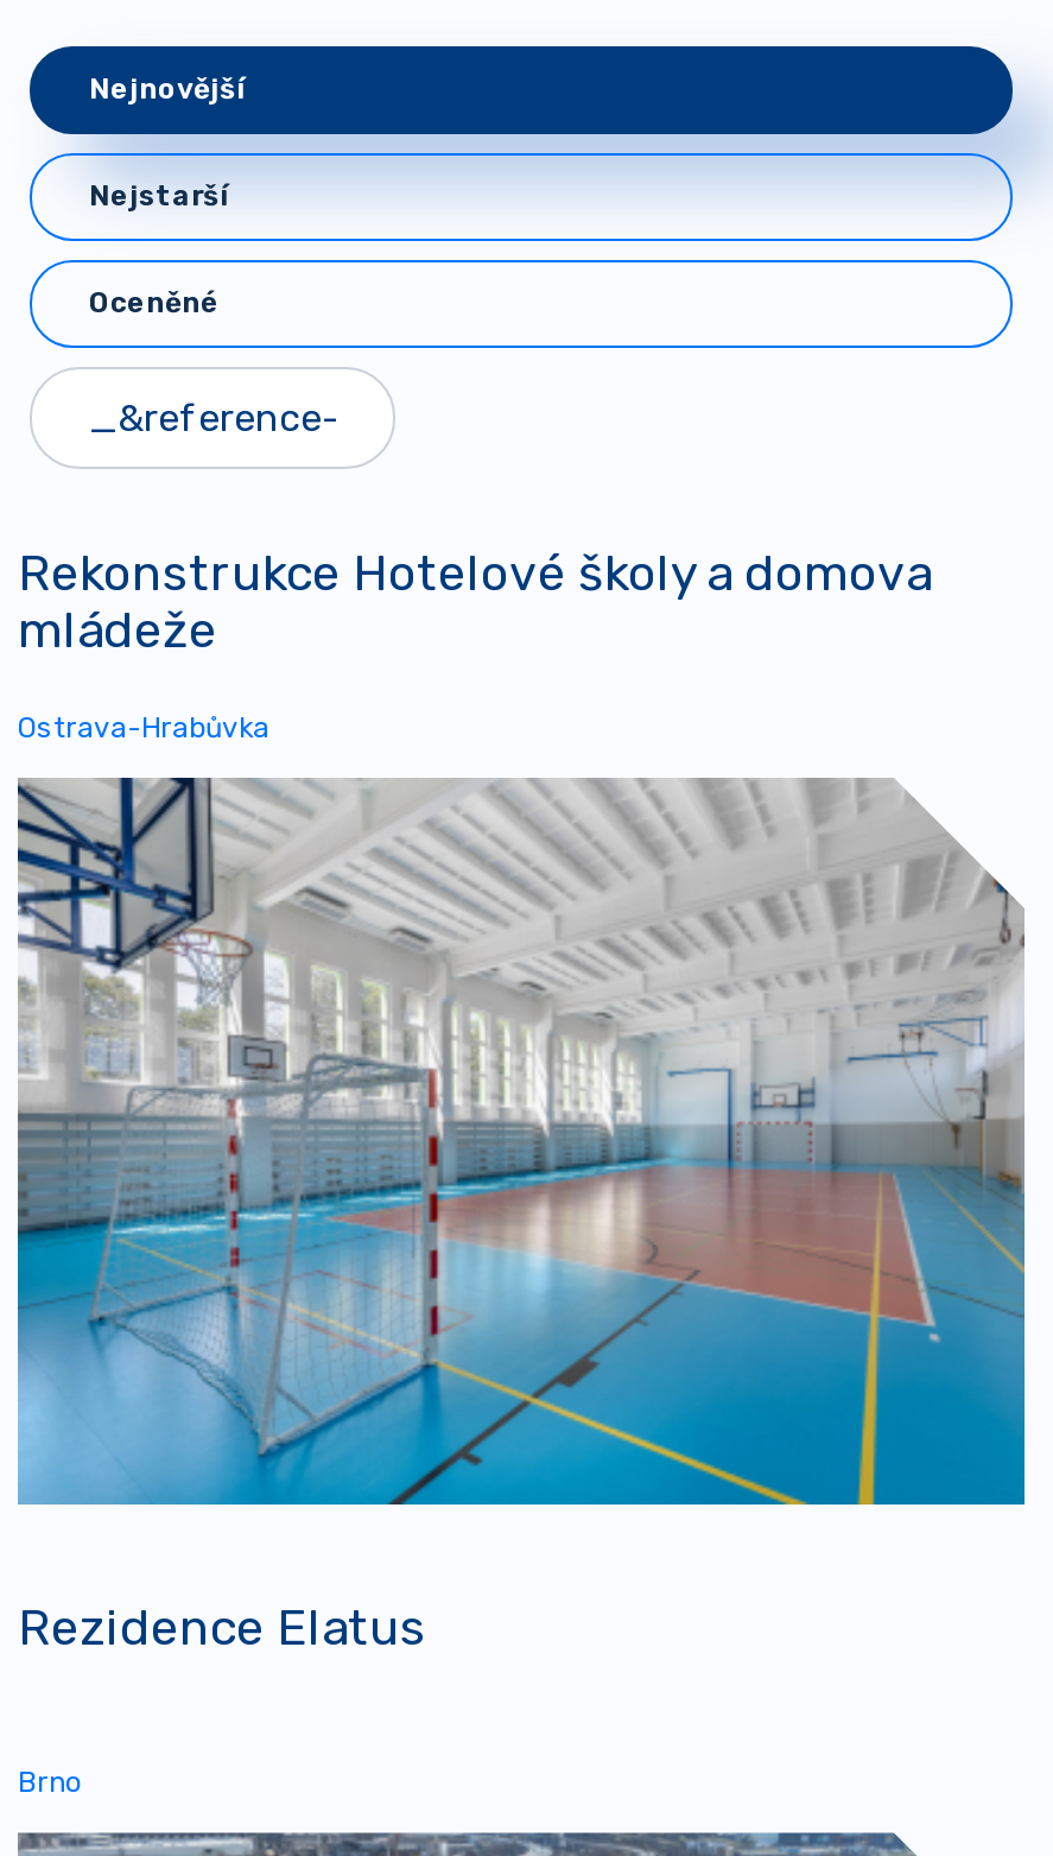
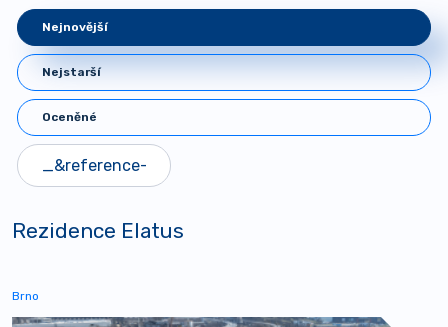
- Rekonstrukce Hotelové školy a domova
- mládeže
- Ostrava-Hrabůvka

- [image]
